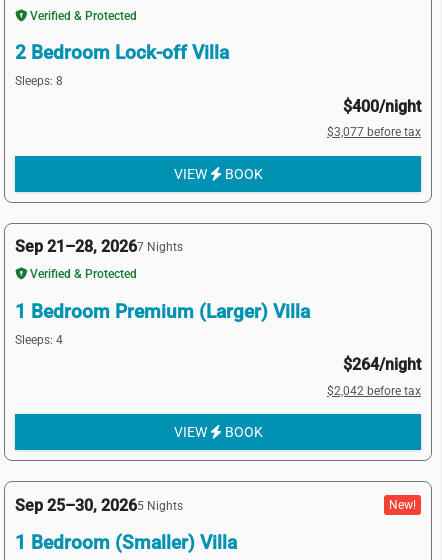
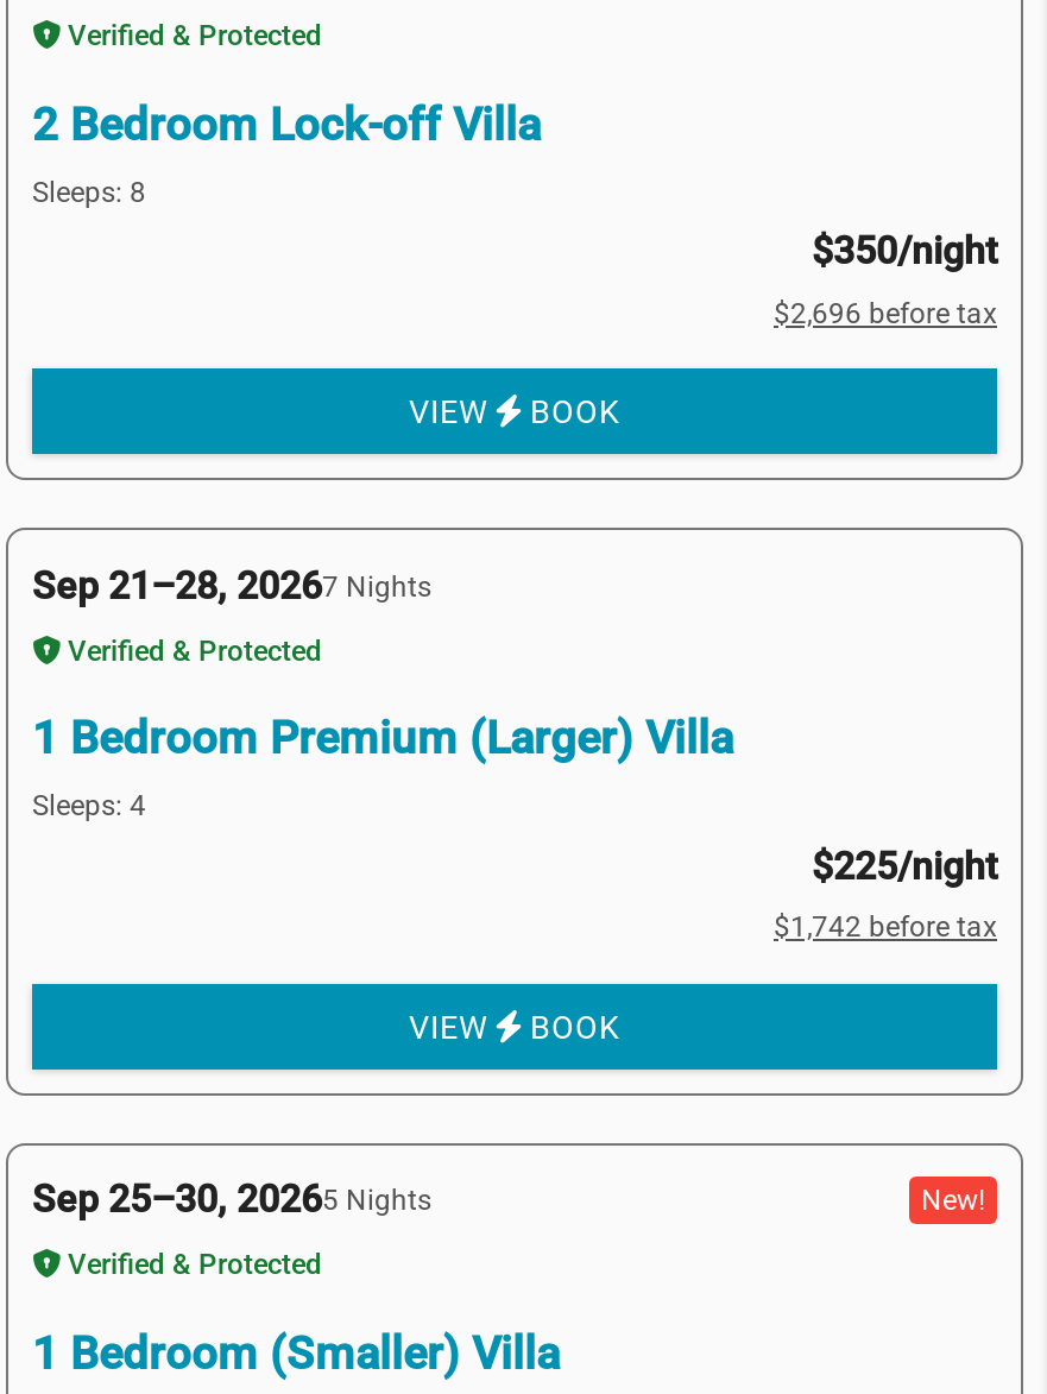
- $400/night
+ $350/night

- $3,077 before tax
+ $2,696 before tax

- $264/night
+ $225/night

- $2,042 before tax
+ $1,742 before tax

+ Verified & Protected
